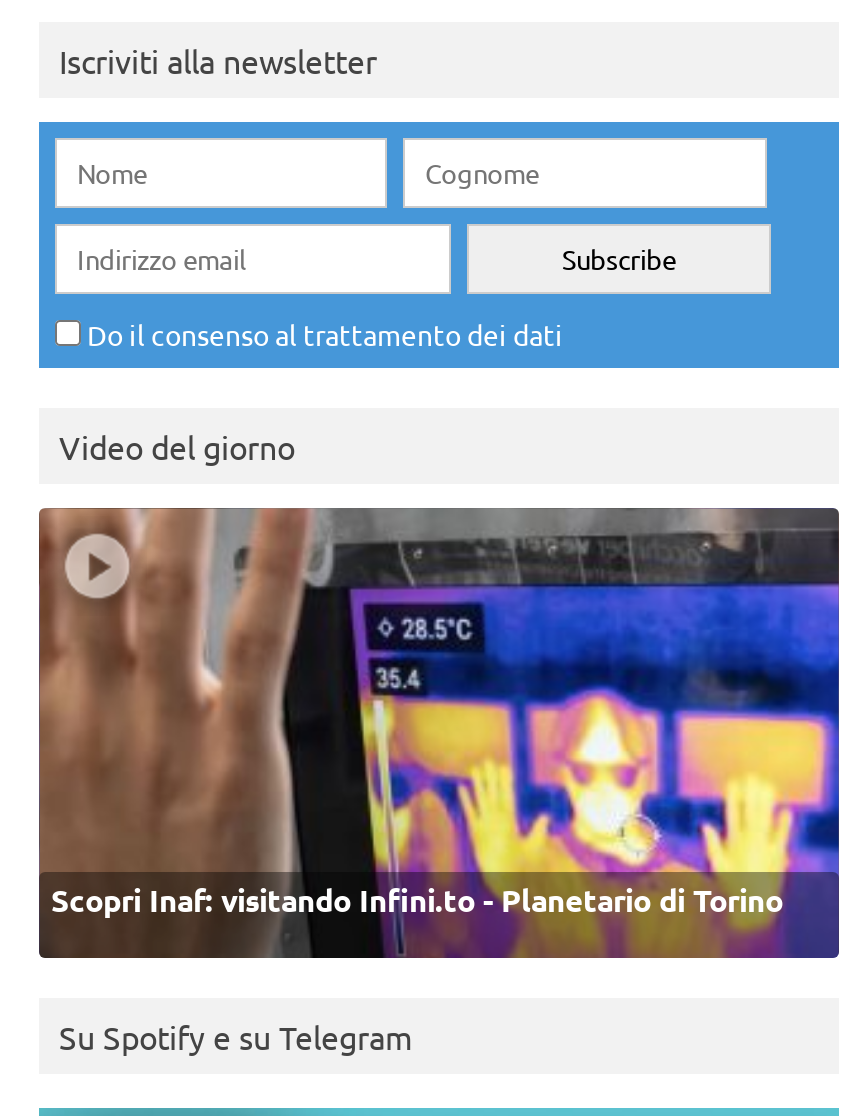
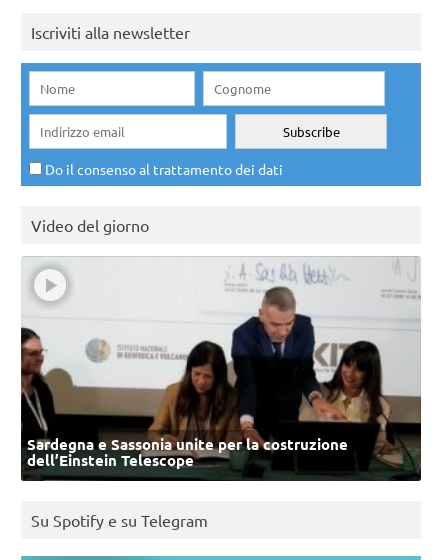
- [image]
- Scopri Inaf: visitando Infini.to - Planetario di Torino
+ [image]
+ Sardegna e Sassonia unite per la costruzione
+ dell’Einstein Telescope
